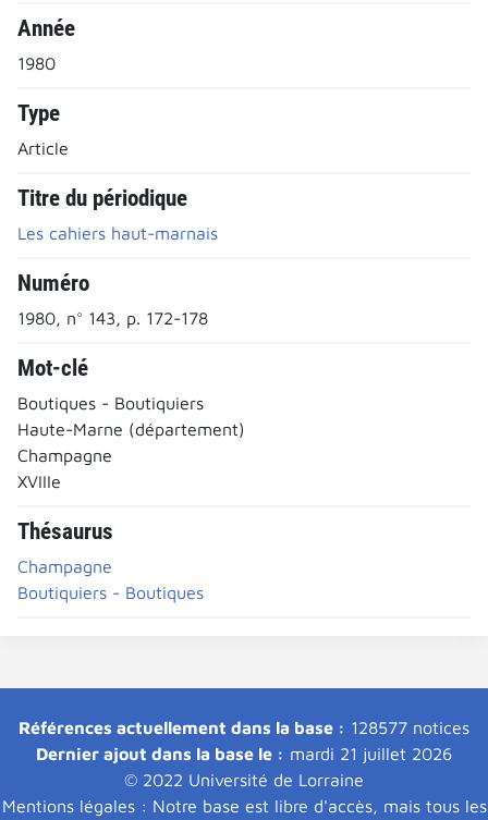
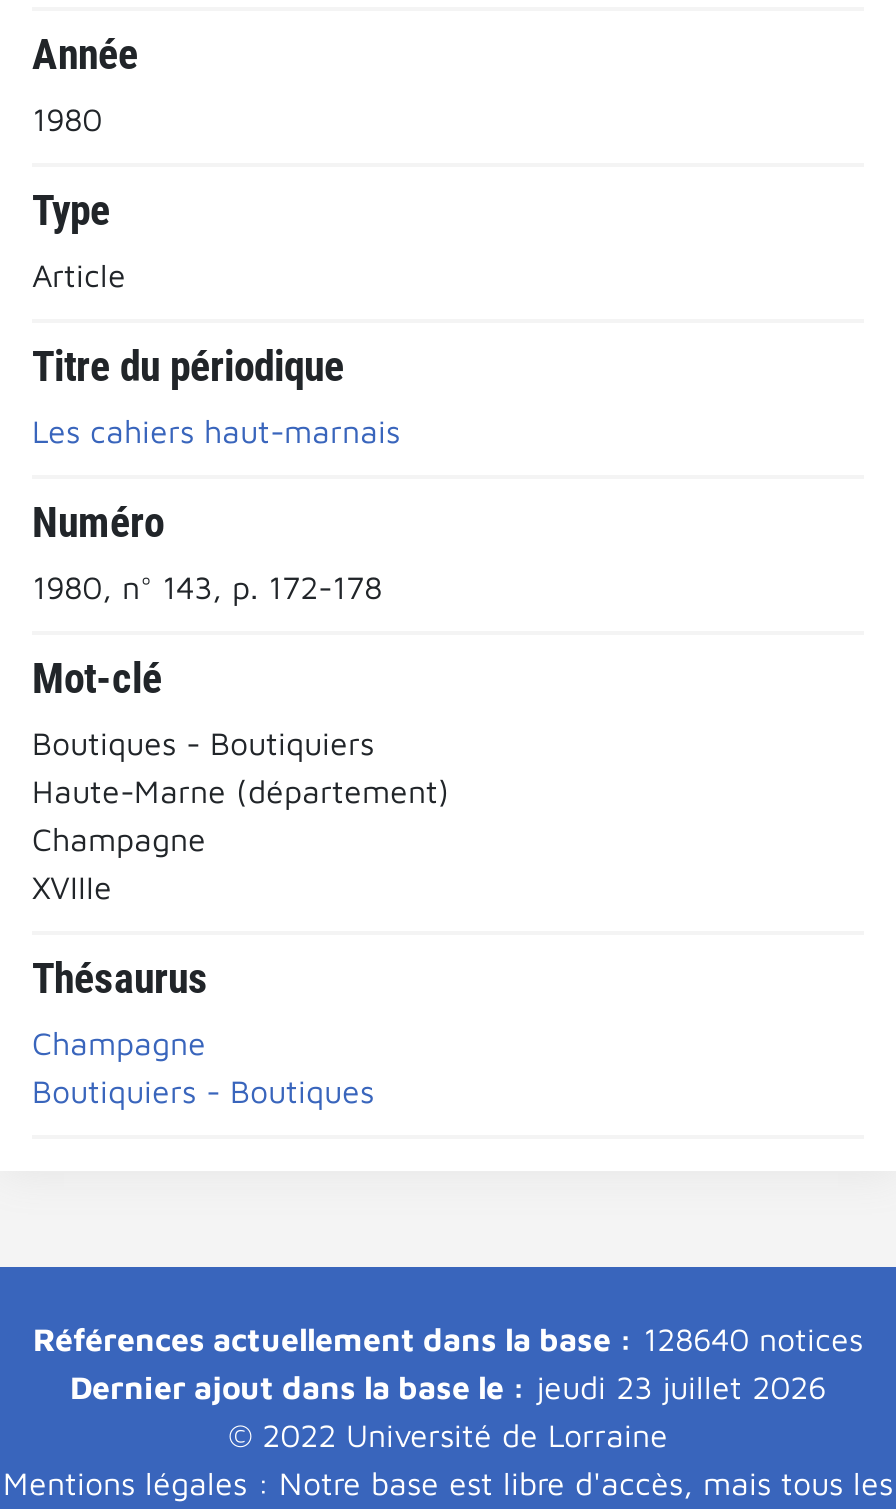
- Références actuellement dans la base : 128577 notices
+ Références actuellement dans la base : 128640 notices

- Dernier ajout dans la base le : mardi 21 juillet 2026
+ Dernier ajout dans la base le : jeudi 23 juillet 2026
